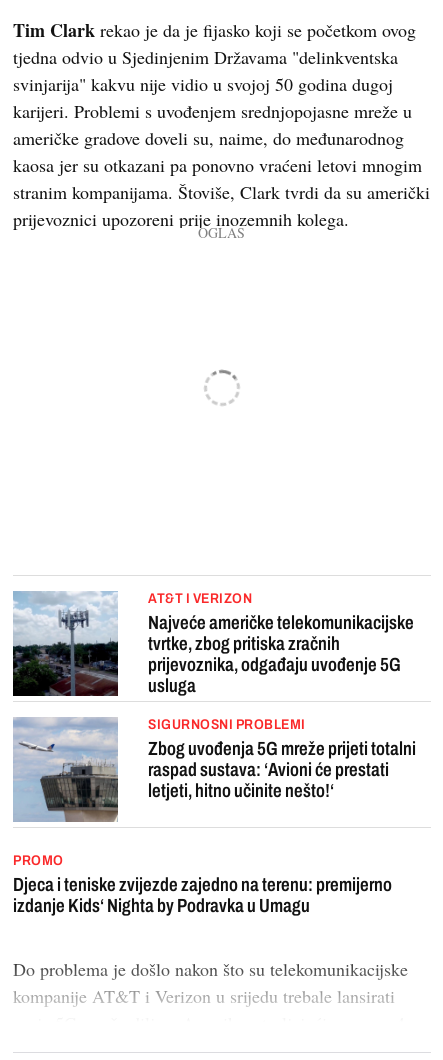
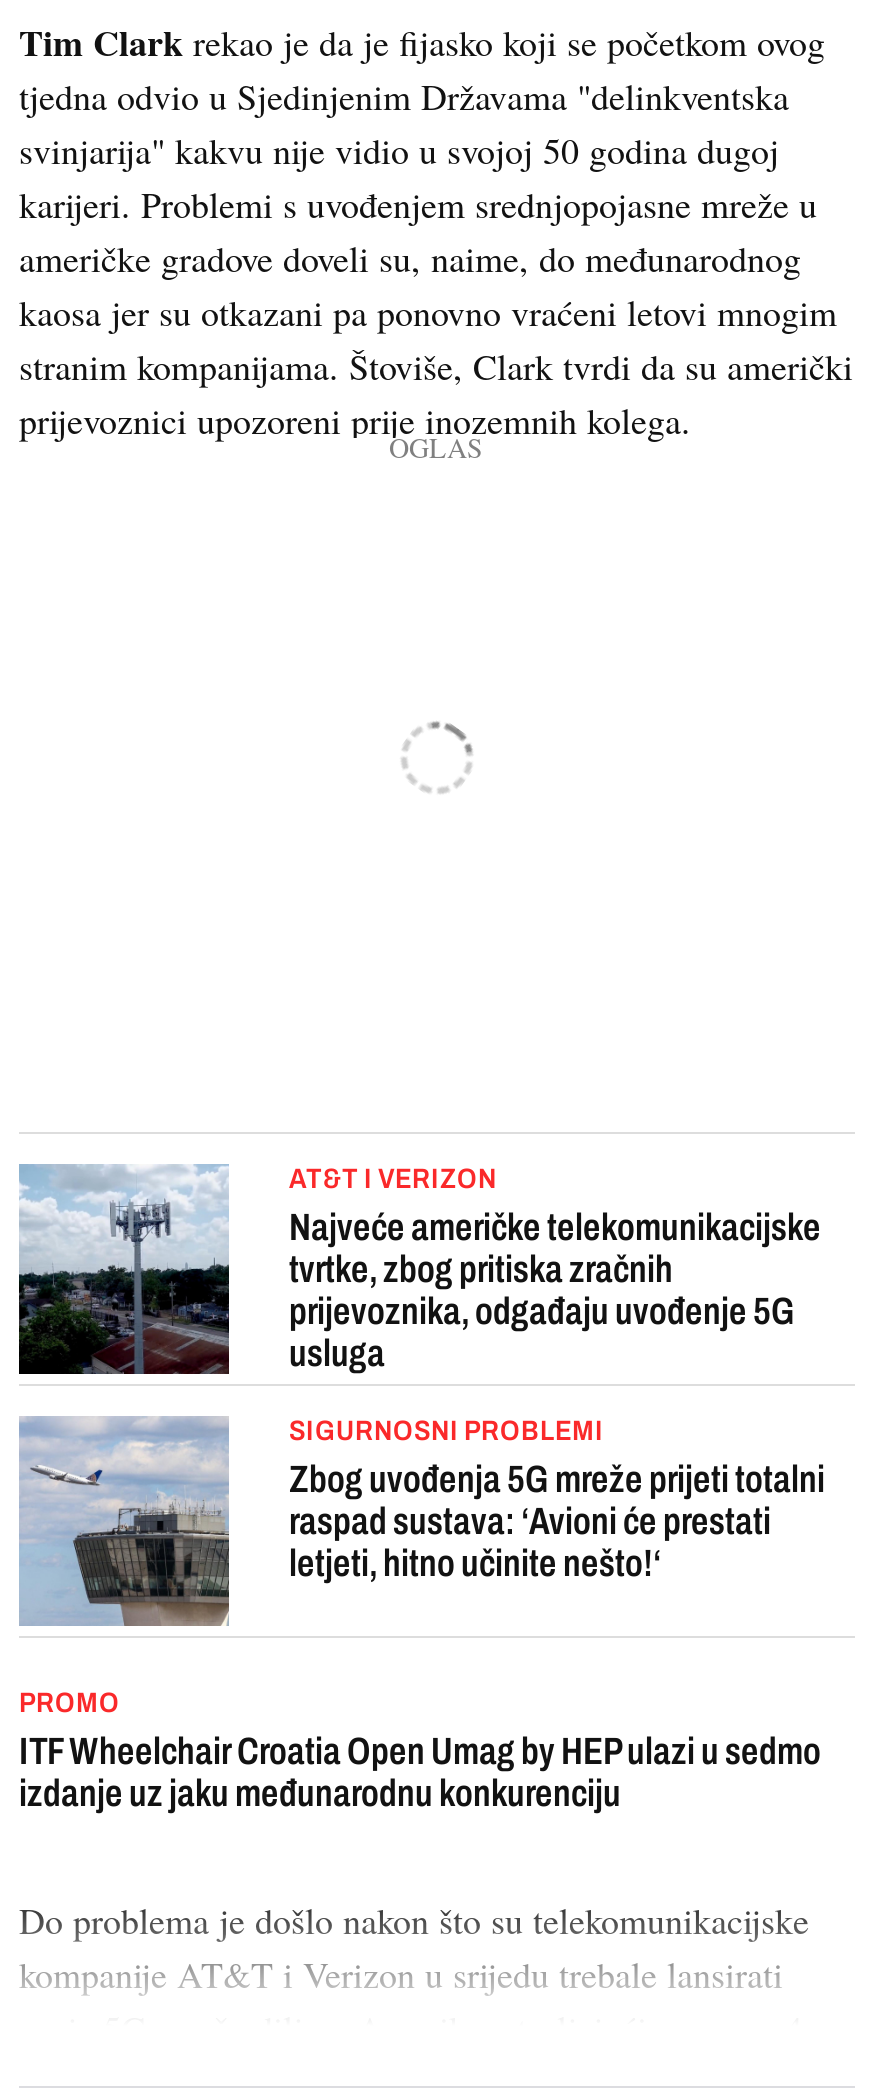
- Djeca i teniske zvijezde zajedno na terenu: premijerno
- izdanje Kids‘ Nighta by Podravka u Umagu
+ ITF Wheelchair Croatia Open Umag by HEP ulazi u sedmo
+ izdanje uz jaku međunarodnu konkurenciju
